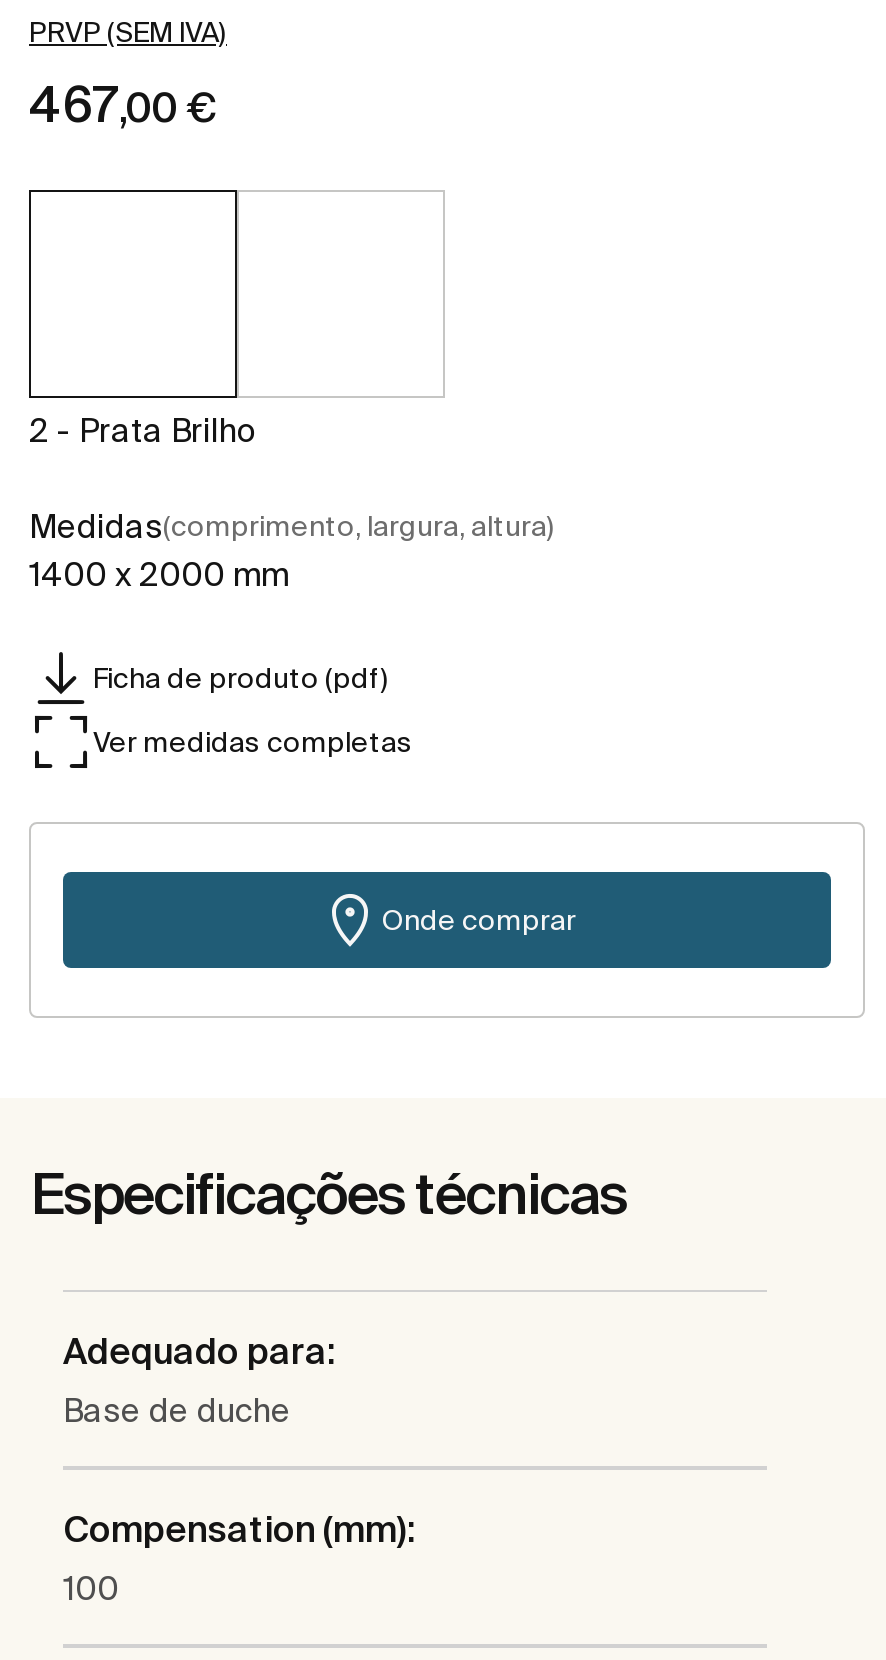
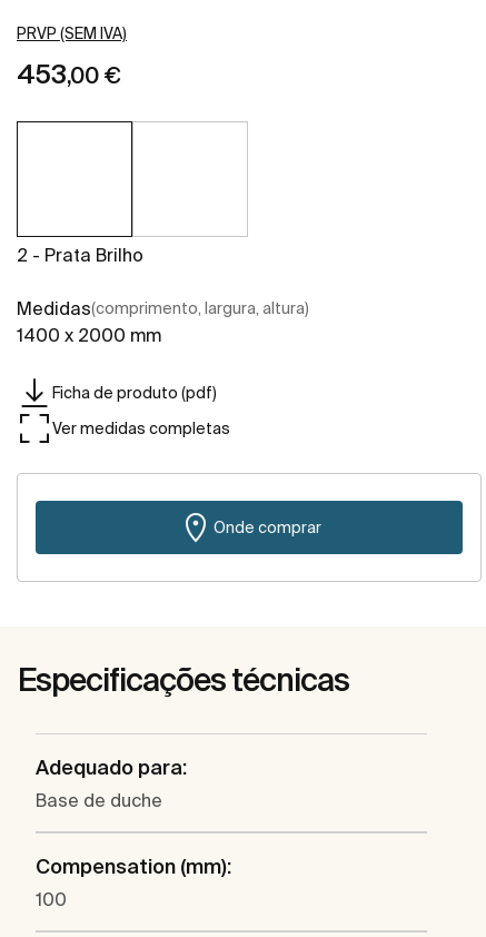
- 467,00 €
+ 453,00 €
